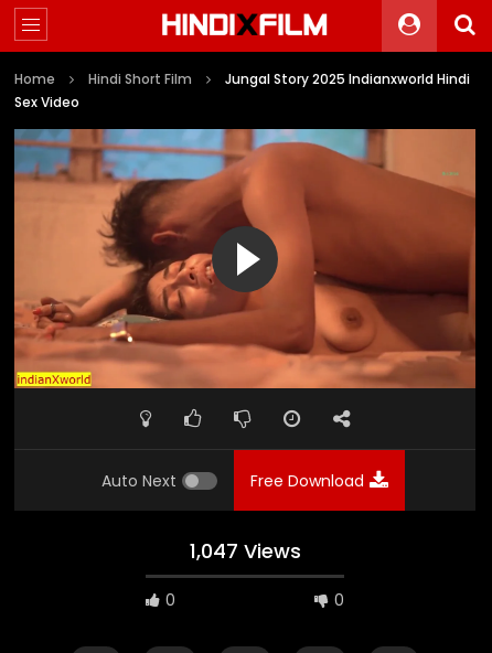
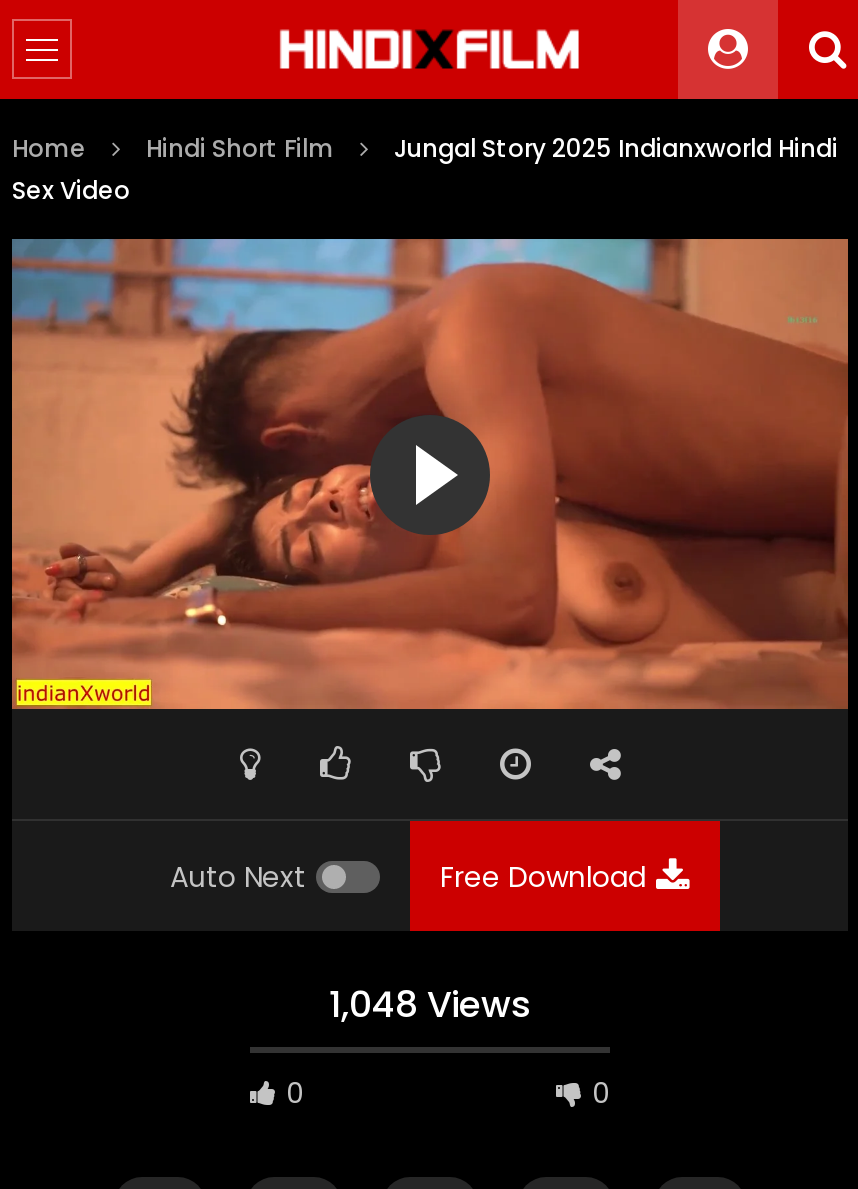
- 1,047 Views
+ 1,048 Views
